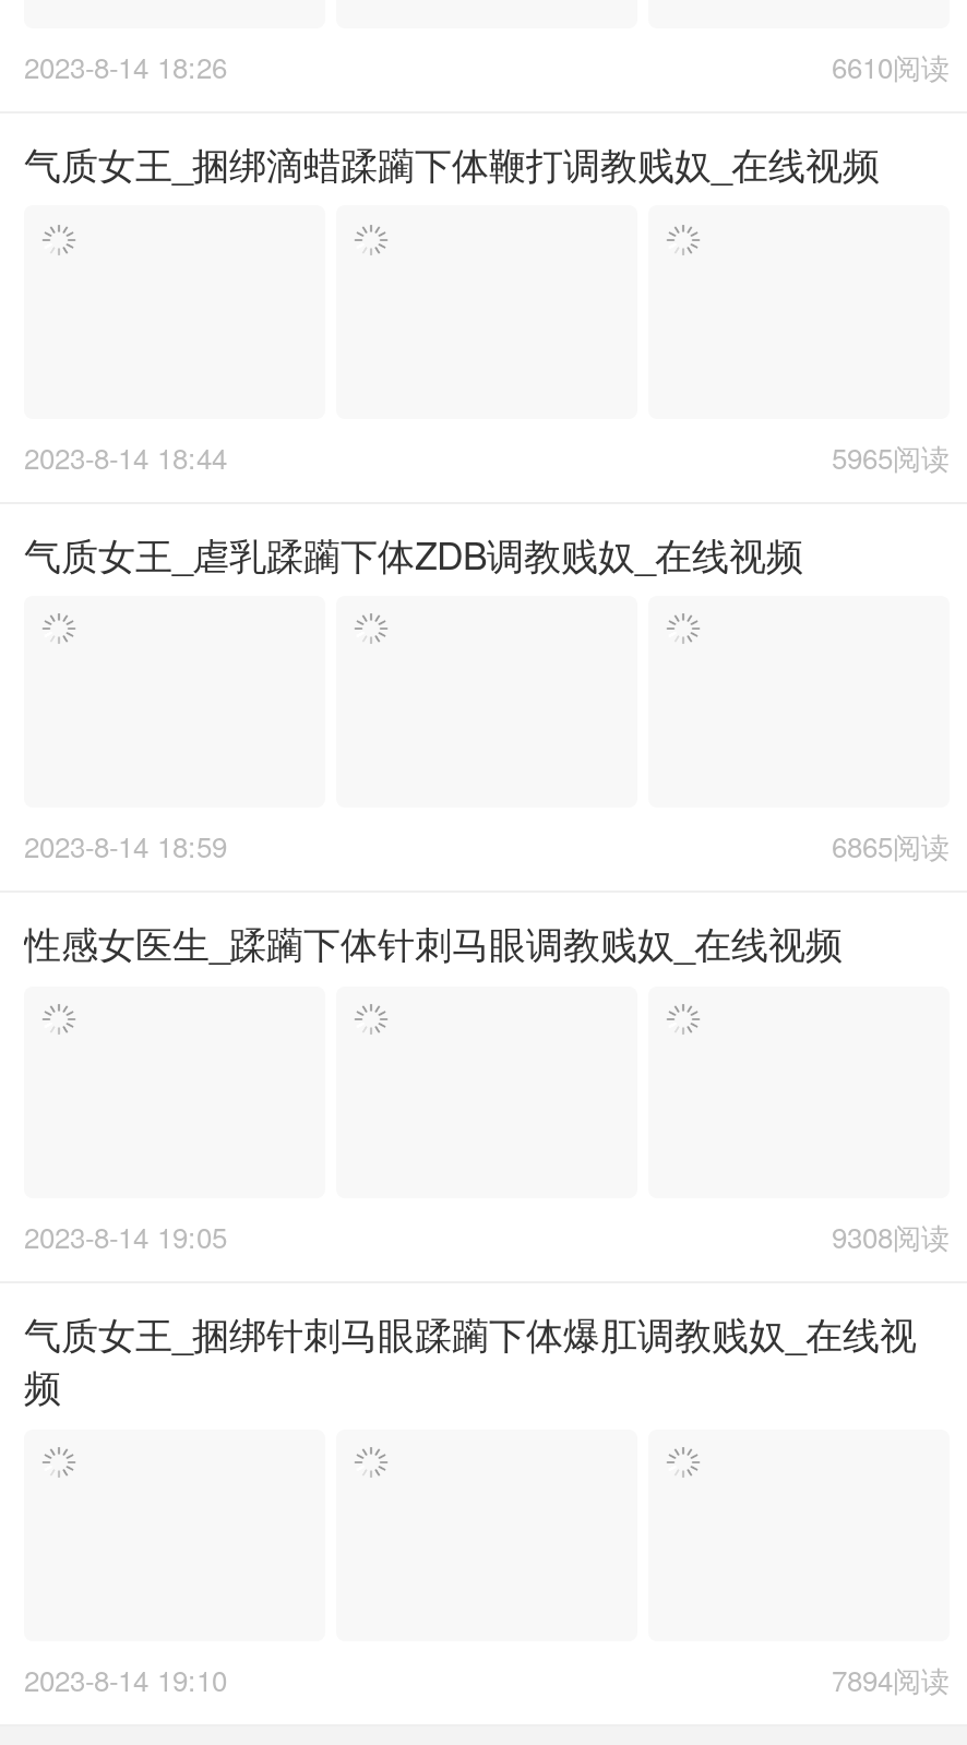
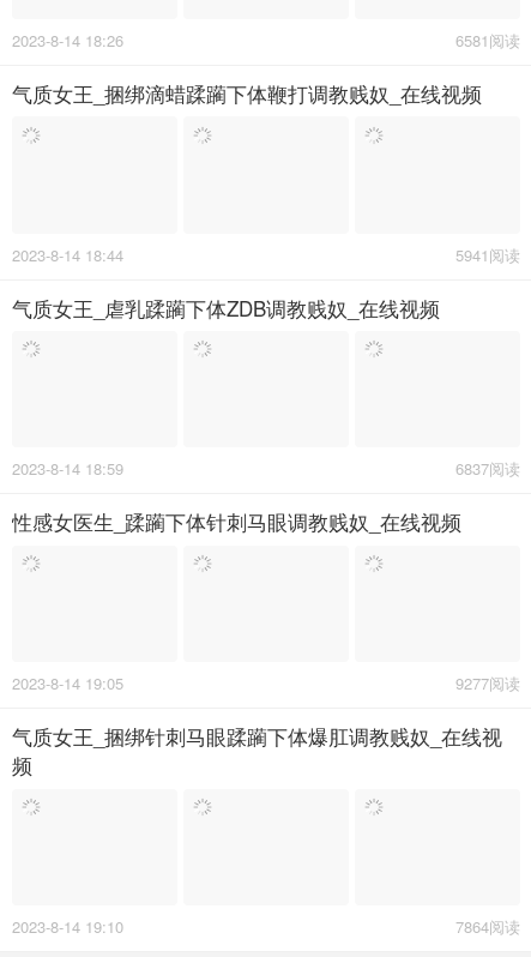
- 6610阅读
+ 6581阅读

- 5965阅读
+ 5941阅读

- 6865阅读
+ 6837阅读

- 9308阅读
+ 9277阅读

- 7894阅读
+ 7864阅读
